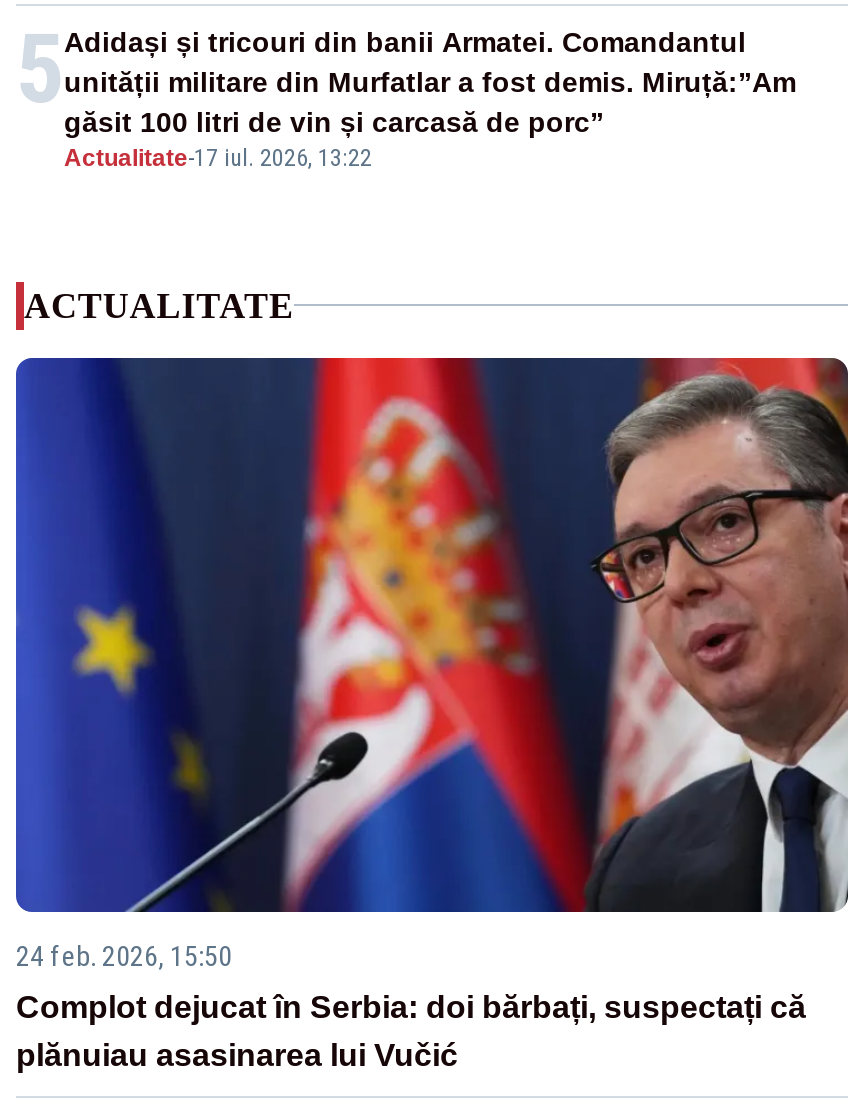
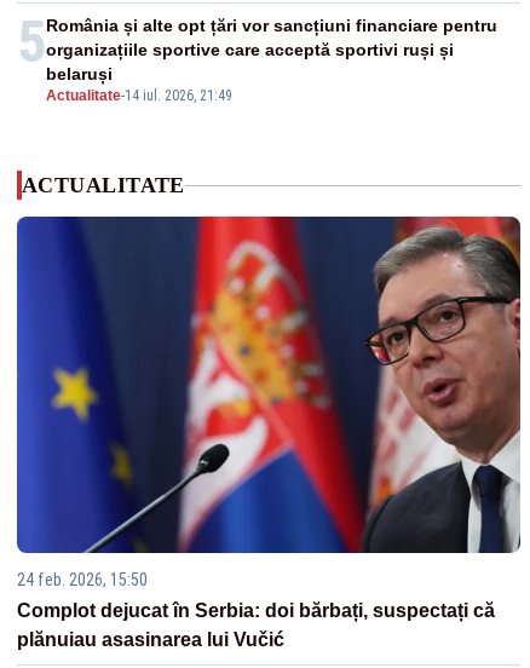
- Adidași și tricouri din banii Armatei. Comandantul
- unității militare din Murfatlar a fost demis. Miruță:”Am
- găsit 100 litri de vin și carcasă de porc”
+ România și alte opt țări vor sancțiuni financiare pentru
+ organizațiile sportive care acceptă sportivi ruși și
+ belaruși

- Actualitate-17 iul. 2026, 13:22
+ Actualitate-14 iul. 2026, 21:49
